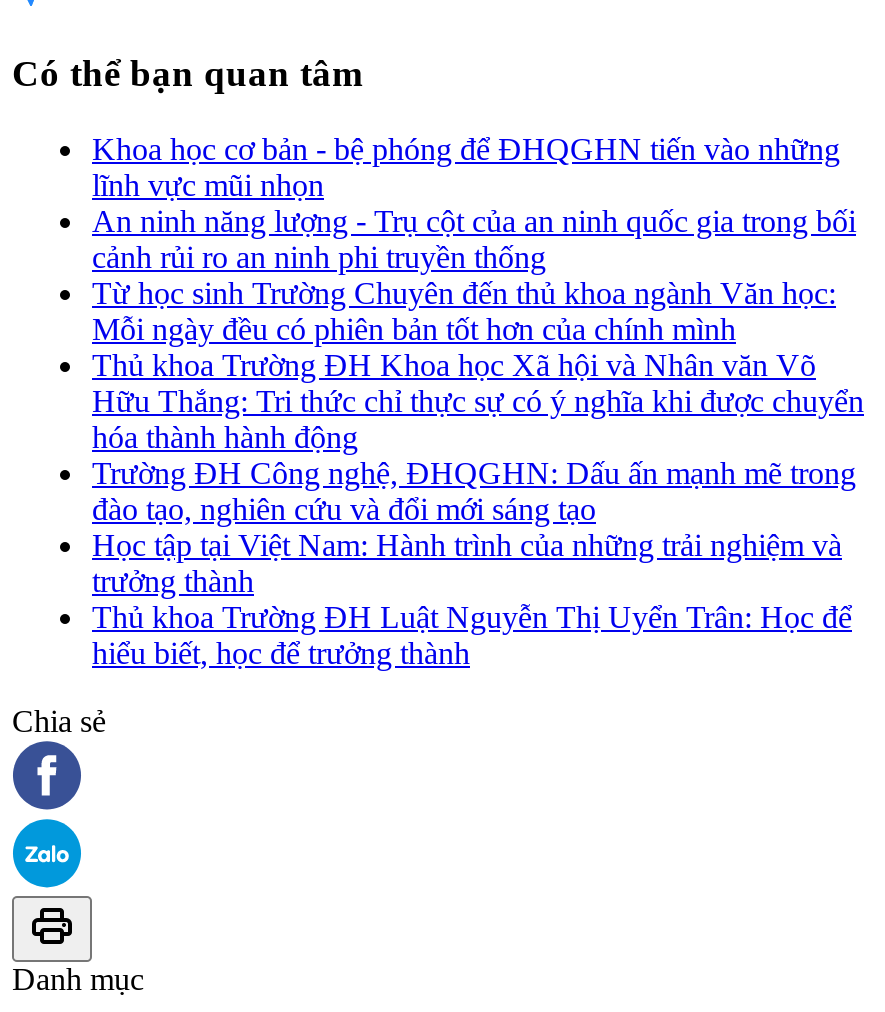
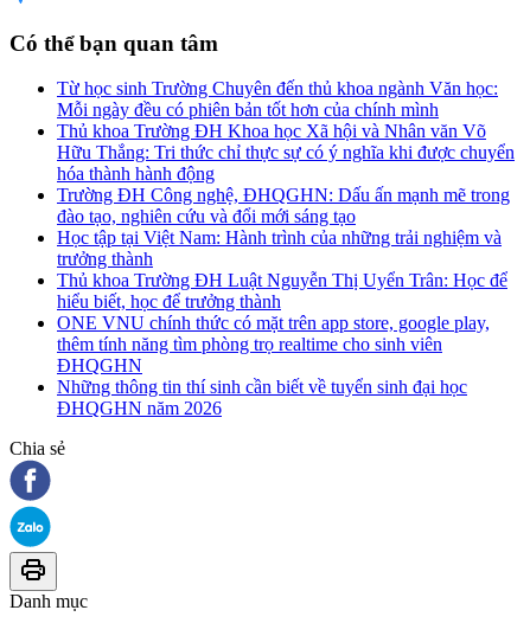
- Khoa học cơ bản - bệ phóng để ĐHQGHN tiến vào những
- lĩnh vực mũi nhọn
- An ninh năng lượng - Trụ cột của an ninh quốc gia trong bối
- cảnh rủi ro an ninh phi truyền thống

moved up: Từ học sinh Trường Chuyên đến thủ khoa ngành Văn học: | Mỗi ngày đều có phiên bản tốt hơn của chính mình | Thủ khoa Trường ĐH Khoa học Xã hội và Nhân văn Võ | ... | Thủ khoa Trường ĐH Luật Nguyễn Thị Uyển Trân: Học để | hiểu biết, học để trưởng thành

+ ONE VNU chính thức có mặt trên app store, google play,
+ thêm tính năng tìm phòng trọ realtime cho sinh viên
+ ĐHQGHN
+ Những thông tin thí sinh cần biết về tuyển sinh đại học
+ ĐHQGHN năm 2026
